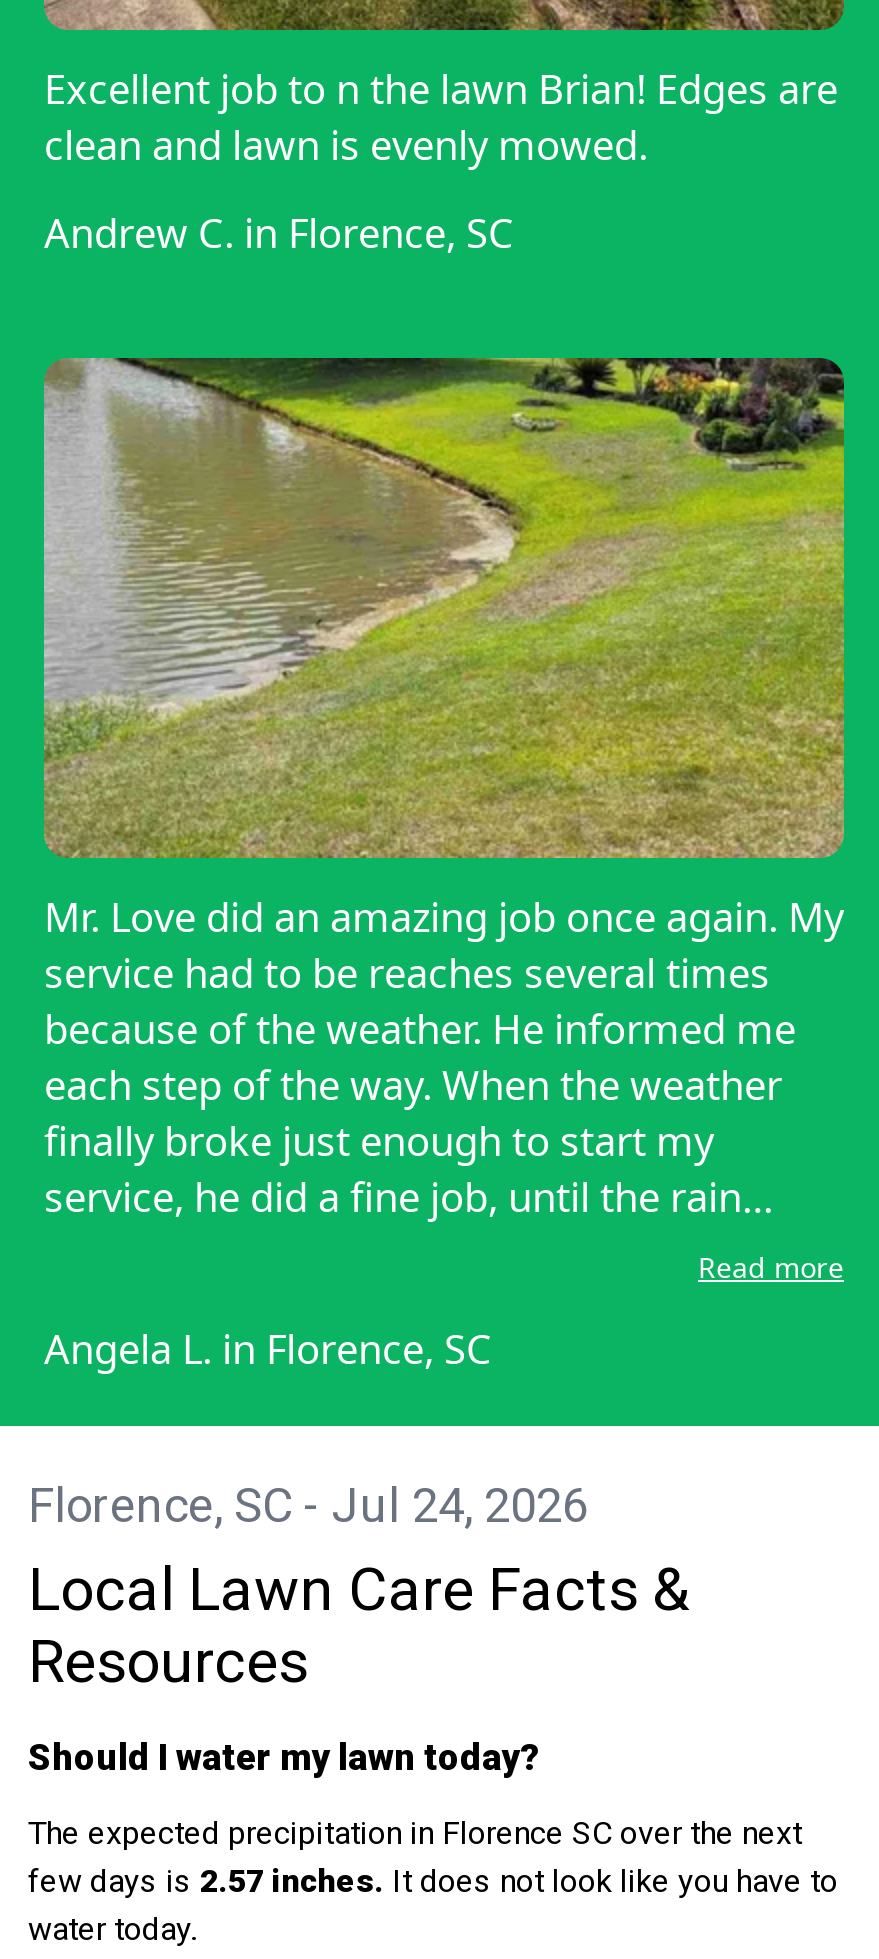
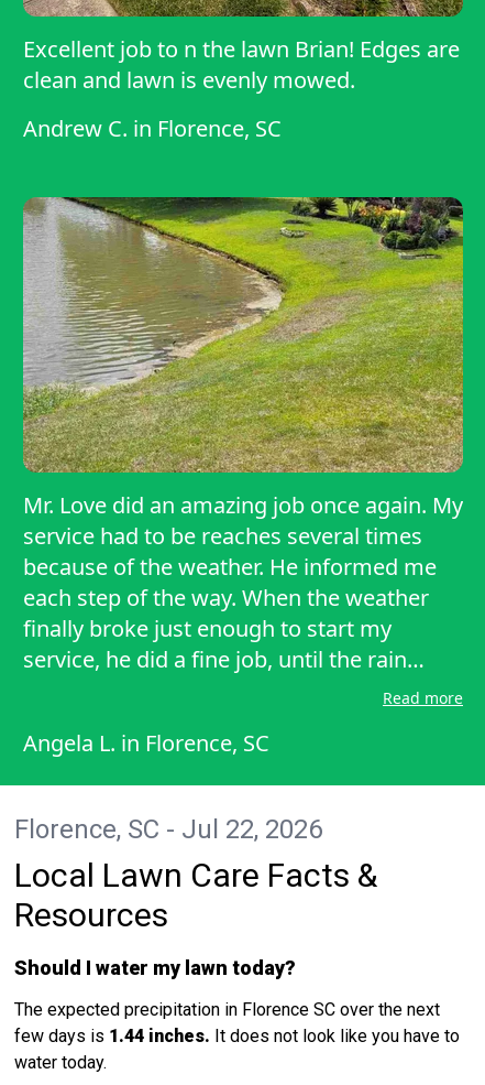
- Florence, SC - Jul 24, 2026
+ Florence, SC - Jul 22, 2026

- few days is 2.57 inches. It does not look like you have to
+ few days is 1.44 inches. It does not look like you have to
